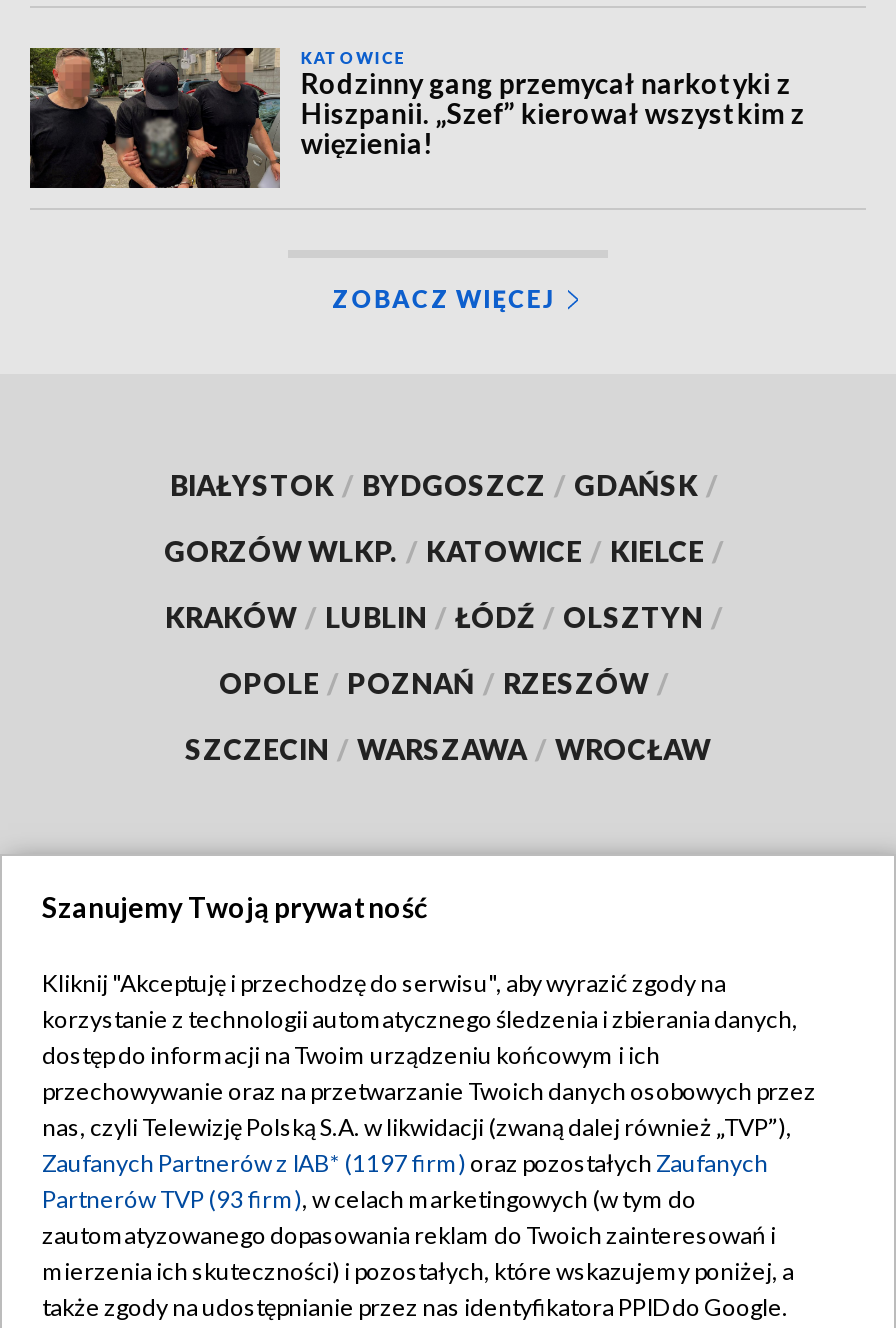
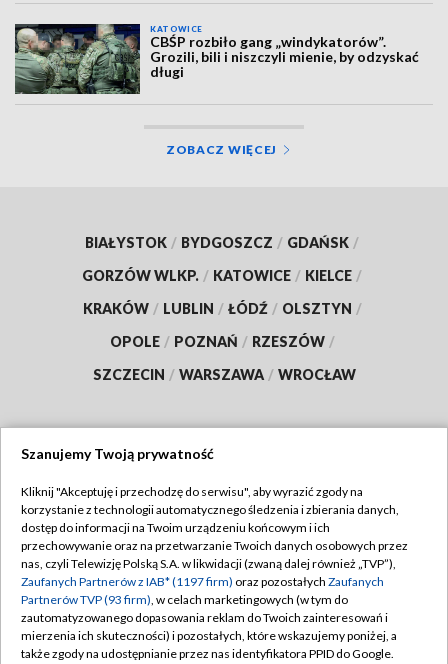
- [image]
- Rodzinny gang przemycał narkotyki z
- Hiszpanii. „Szef” kierował wszystkim z
- więzienia!
+ [image]
+ CBŚP rozbiło gang „windykatorów”.
+ Grozili, bili i niszczyli mienie, by odzyskać
+ długi
